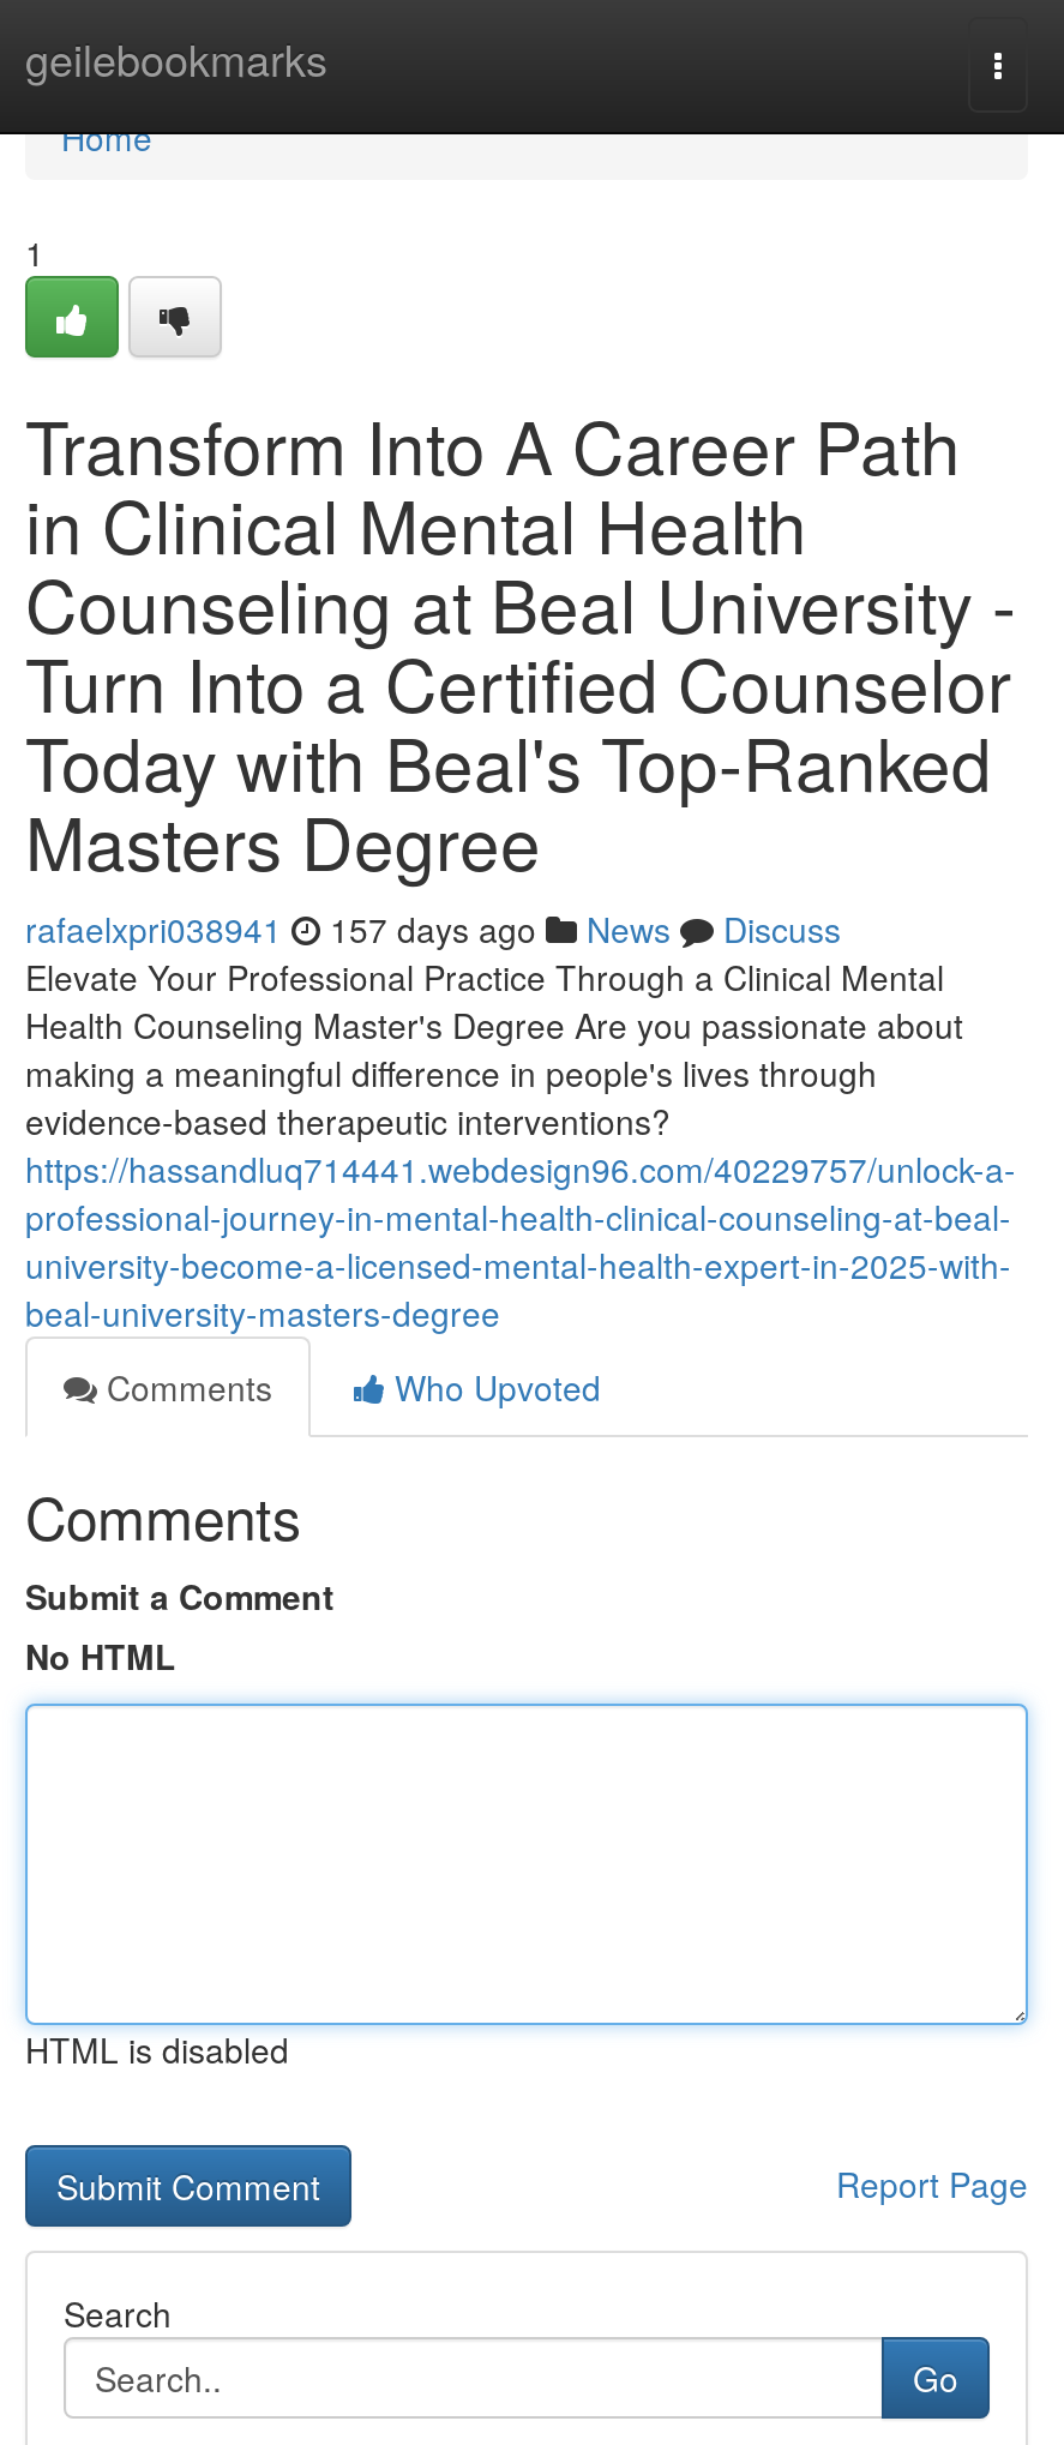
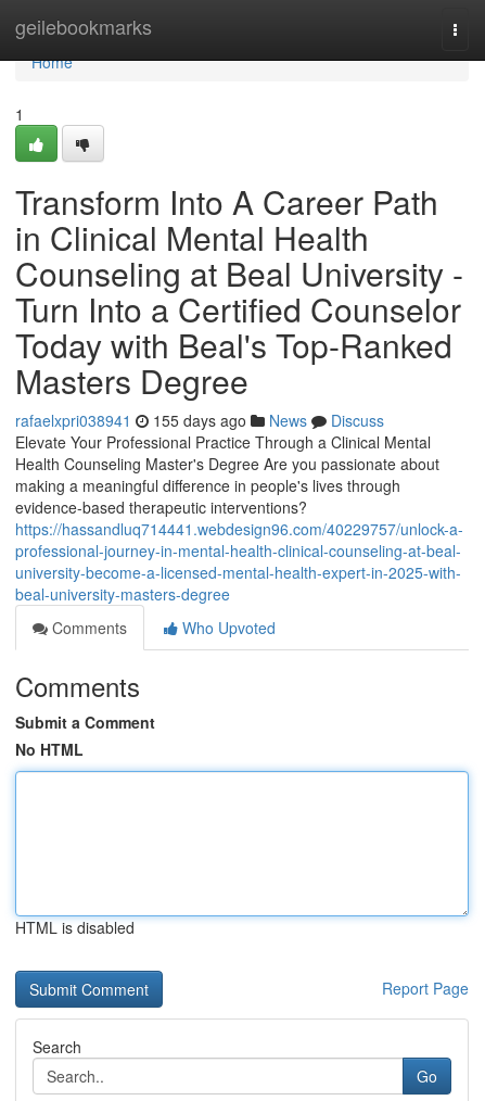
- rafaelxpri038941 157 days ago News Discuss
+ rafaelxpri038941 155 days ago News Discuss
